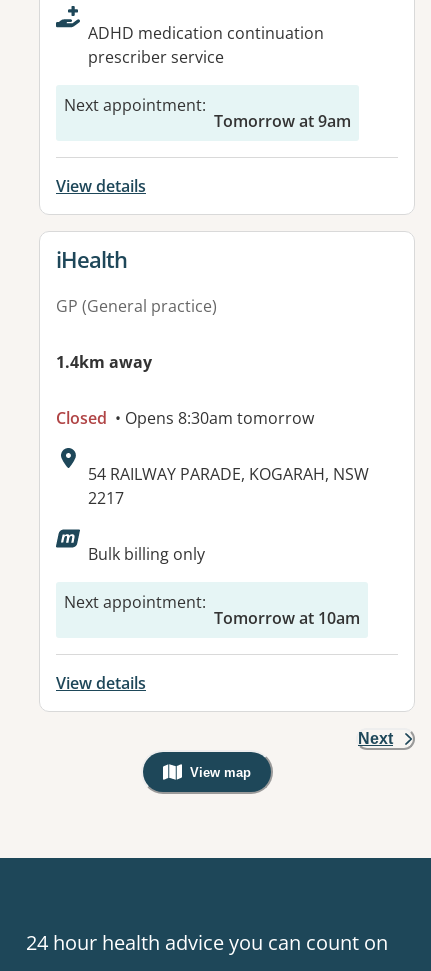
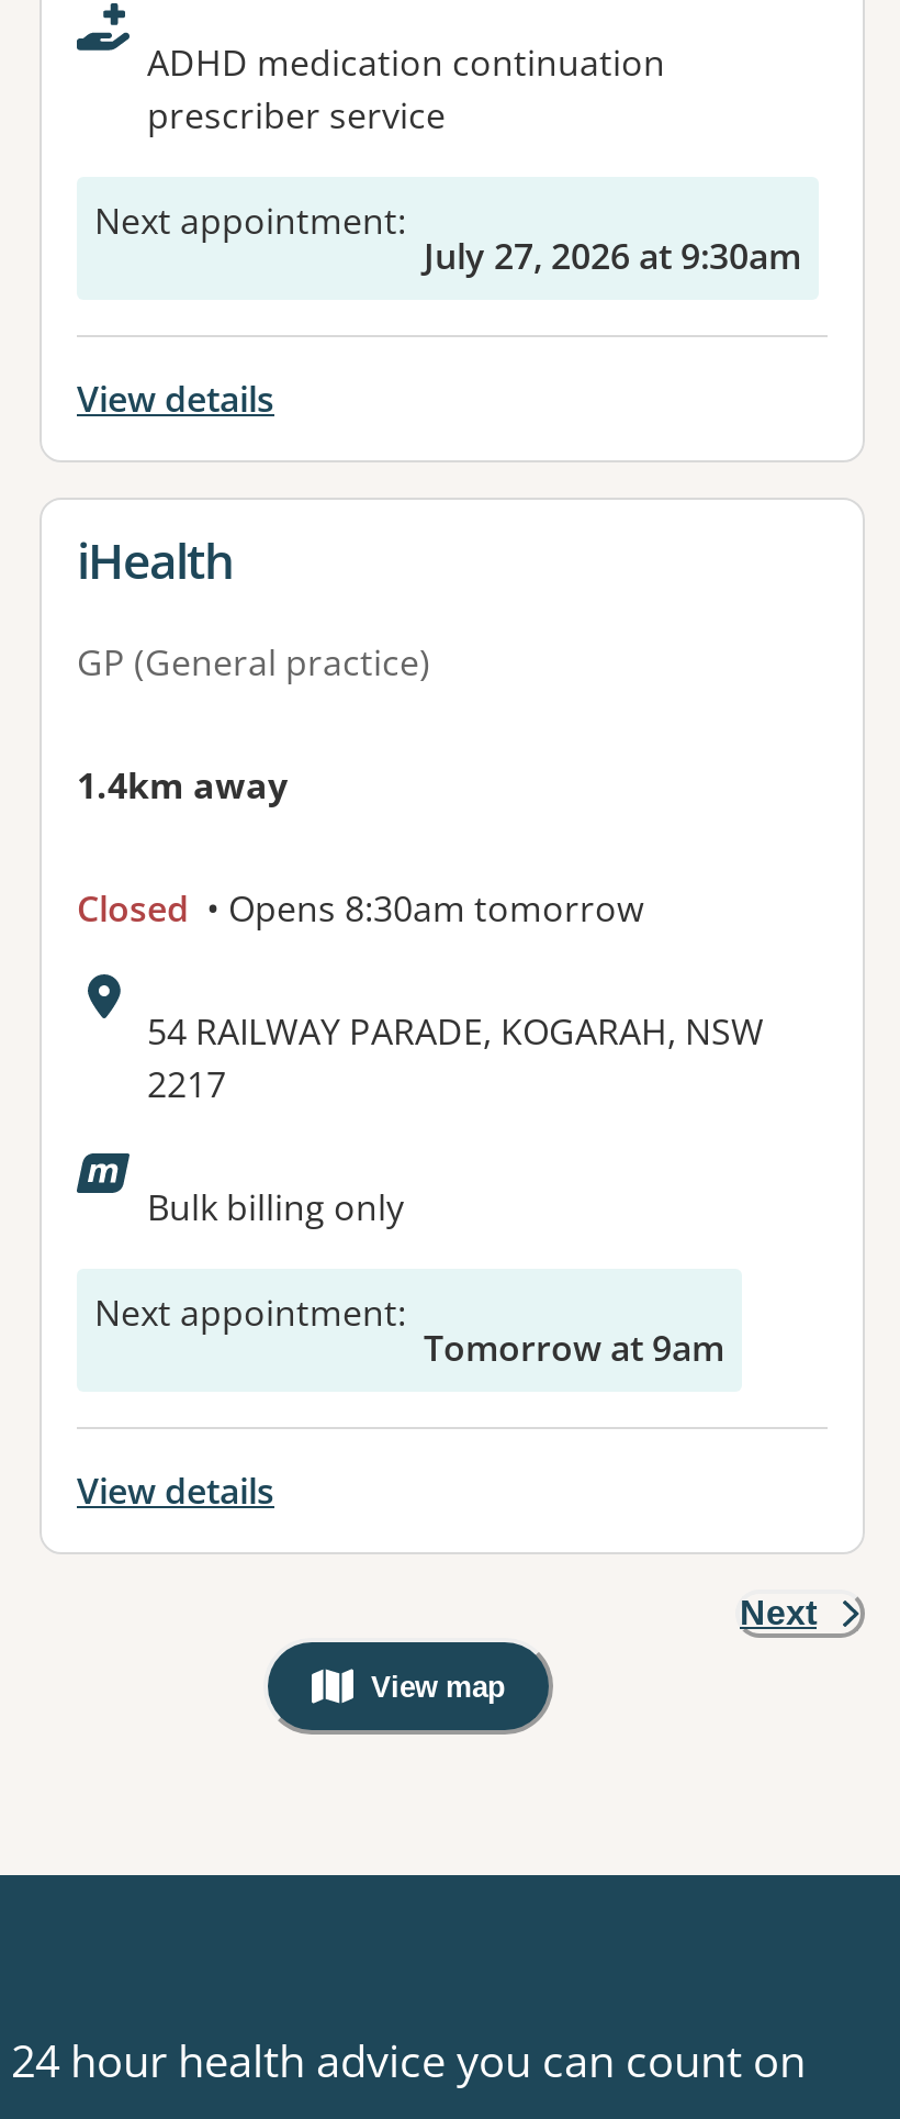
moved down: Tomorrow at 9am

+ July 27, 2026 at 9:30am

- Tomorrow at 10am
